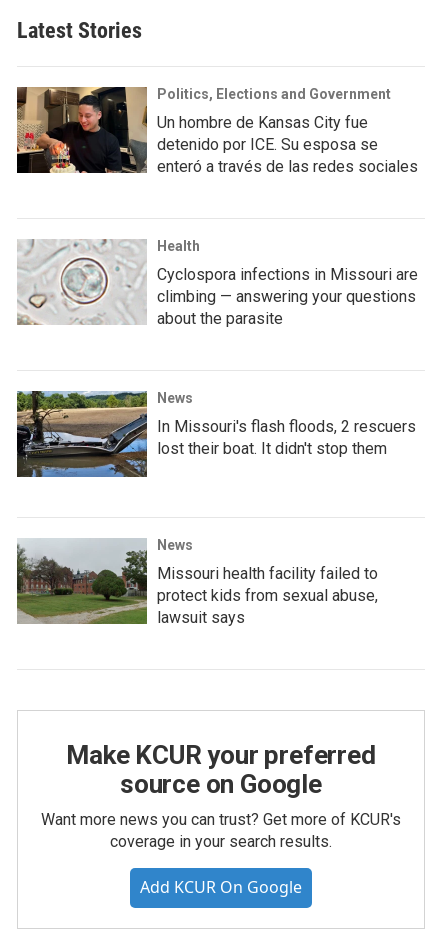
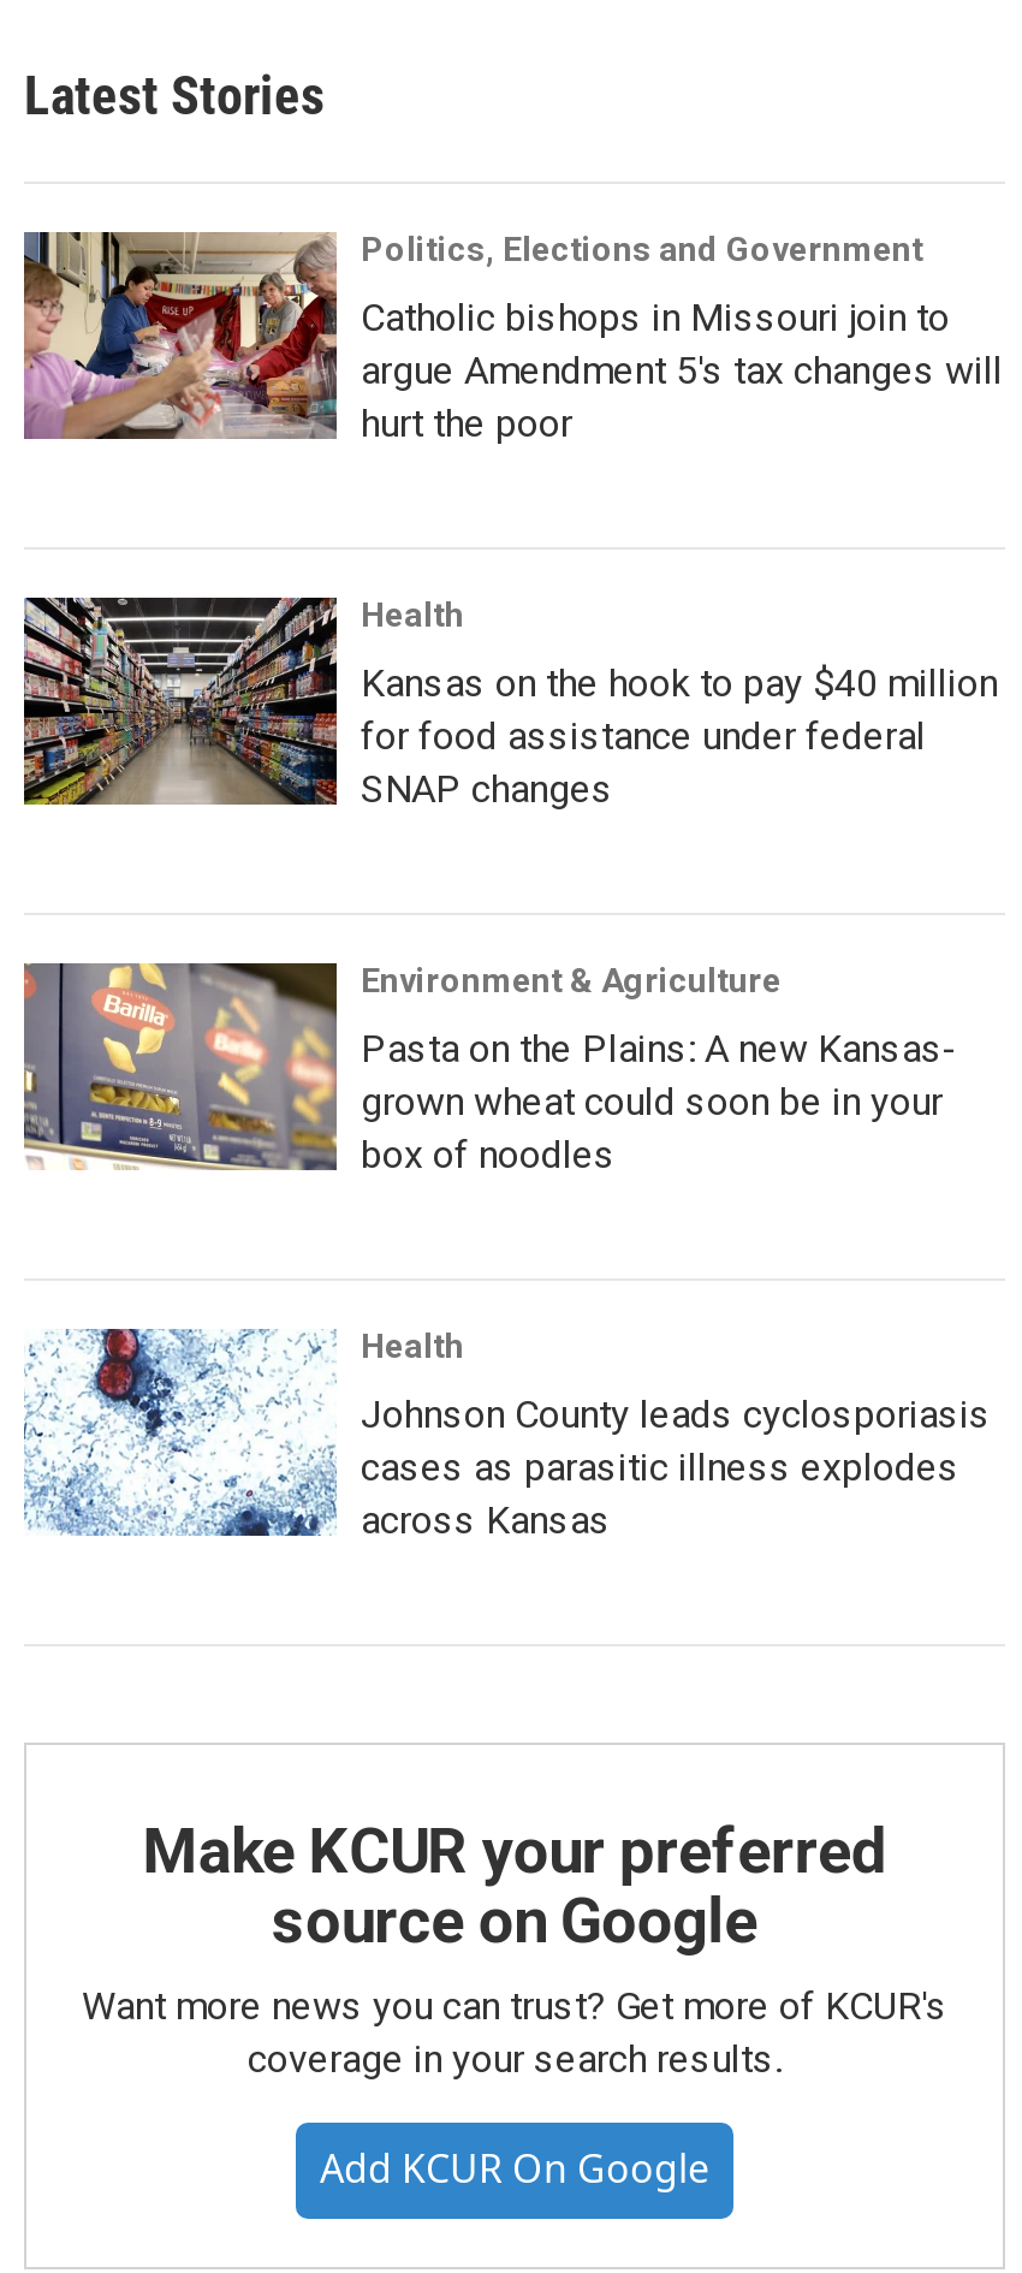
- [image]
- Un hombre de Kansas City fue
- detenido por ICE. Su esposa se
- enteró a través de las redes sociales
+ [image]
+ Catholic bishops in Missouri join to
+ argue Amendment 5's tax changes will
+ hurt the poor

- [image]
- Cyclospora infections in Missouri are
- climbing — answering your questions
- about the parasite
+ [image]
+ Kansas on the hook to pay $40 million
+ for food assistance under federal
+ SNAP changes

- [image]
- News
+ [image]
+ Environment & Agriculture

- In Missouri's flash floods, 2 rescuers
- lost their boat. It didn't stop them
+ Pasta on the Plains: A new Kansas-
+ grown wheat could soon be in your
+ box of noodles

- [image]
- News
+ [image]
+ Health

- Missouri health facility failed to
- protect kids from sexual abuse,
- lawsuit says
+ Johnson County leads cyclosporiasis
+ cases as parasitic illness explodes
+ across Kansas
